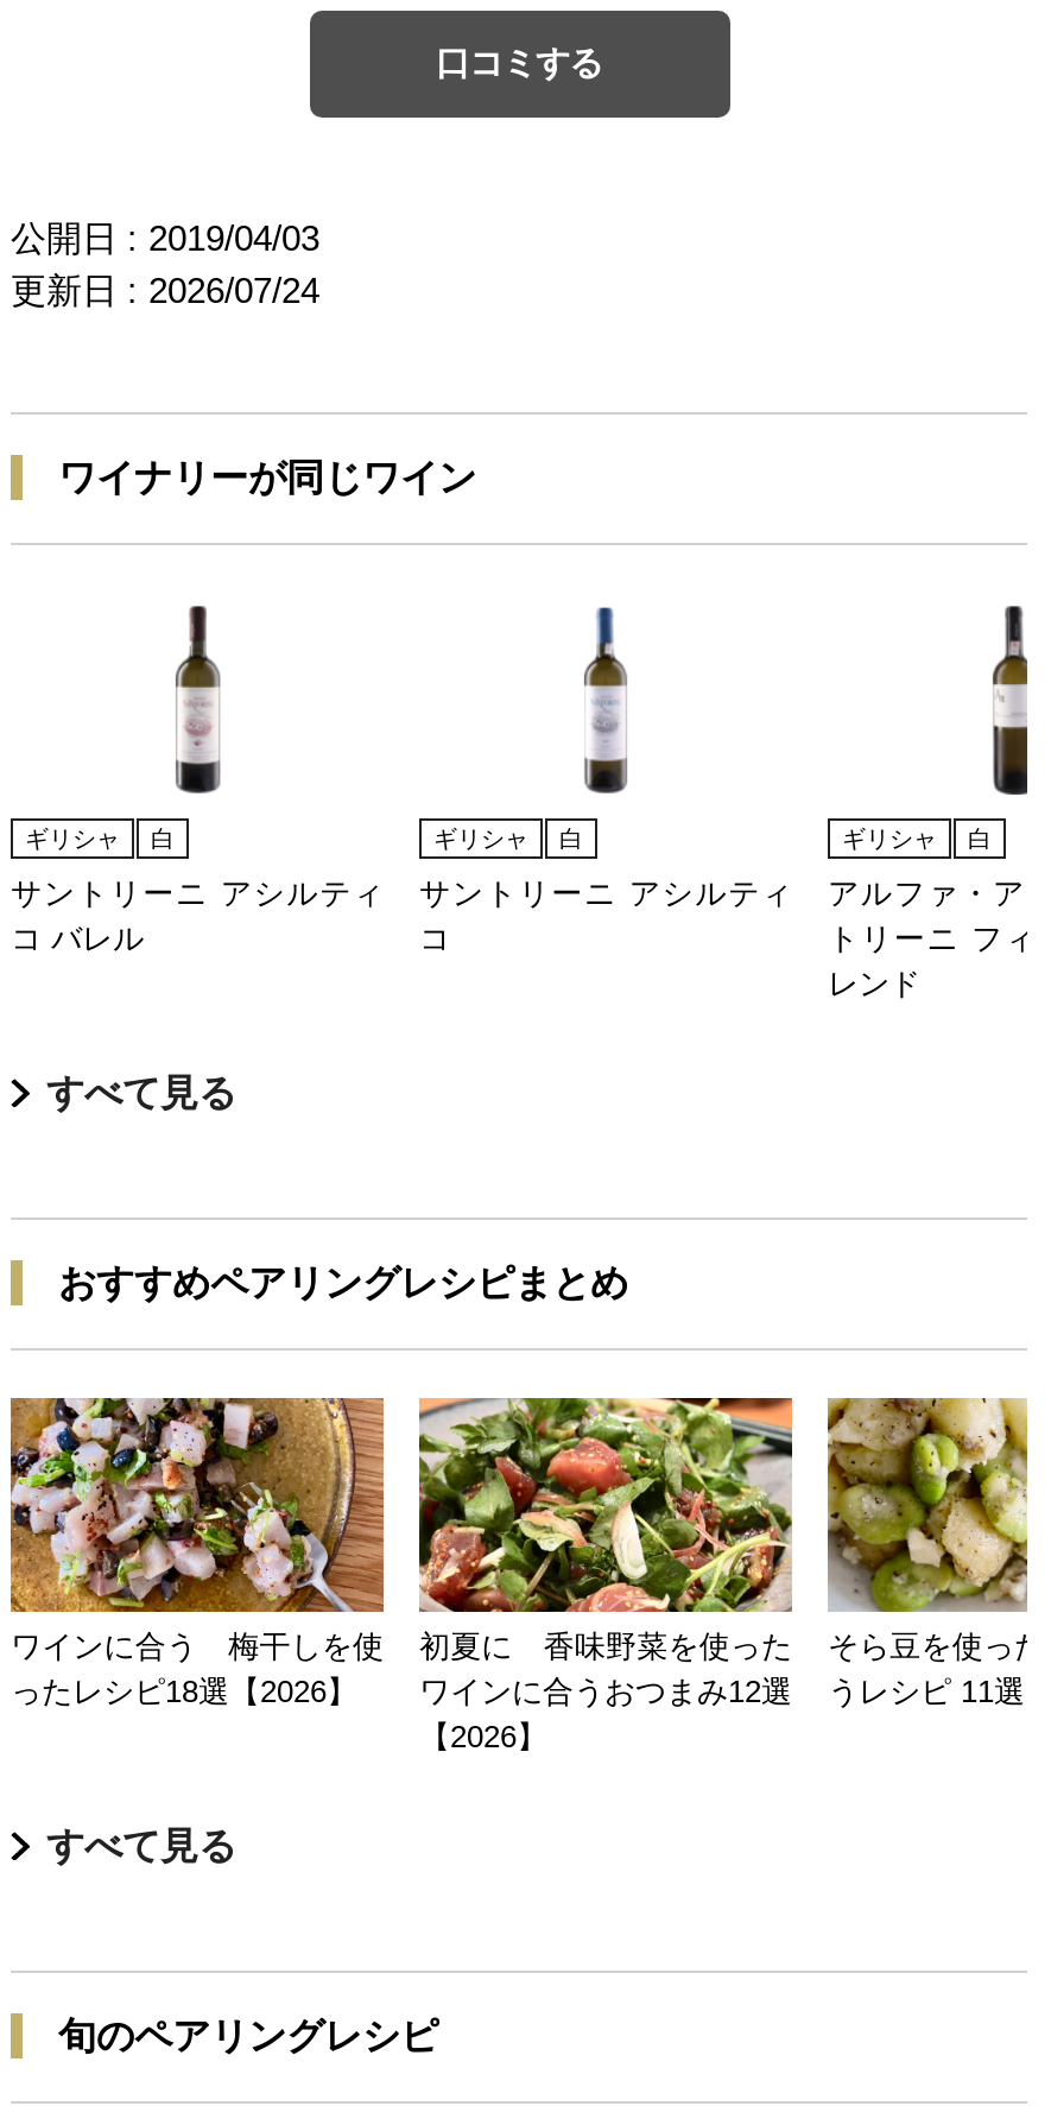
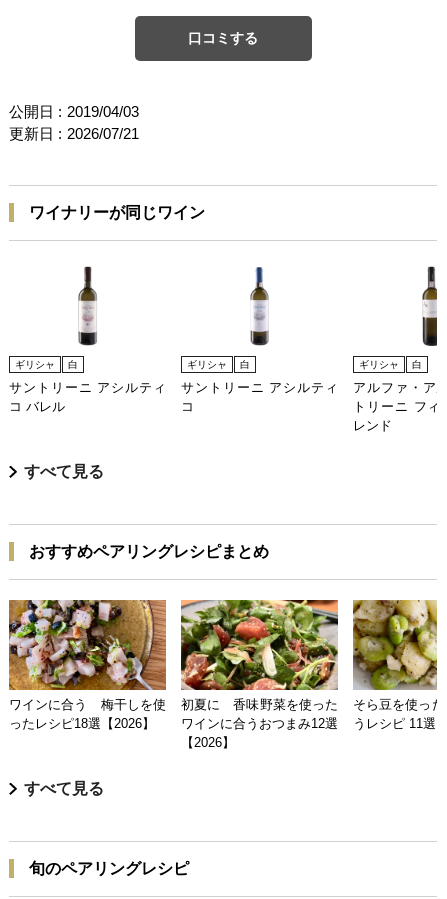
- 更新日 : 2026/07/24
+ 更新日 : 2026/07/21
